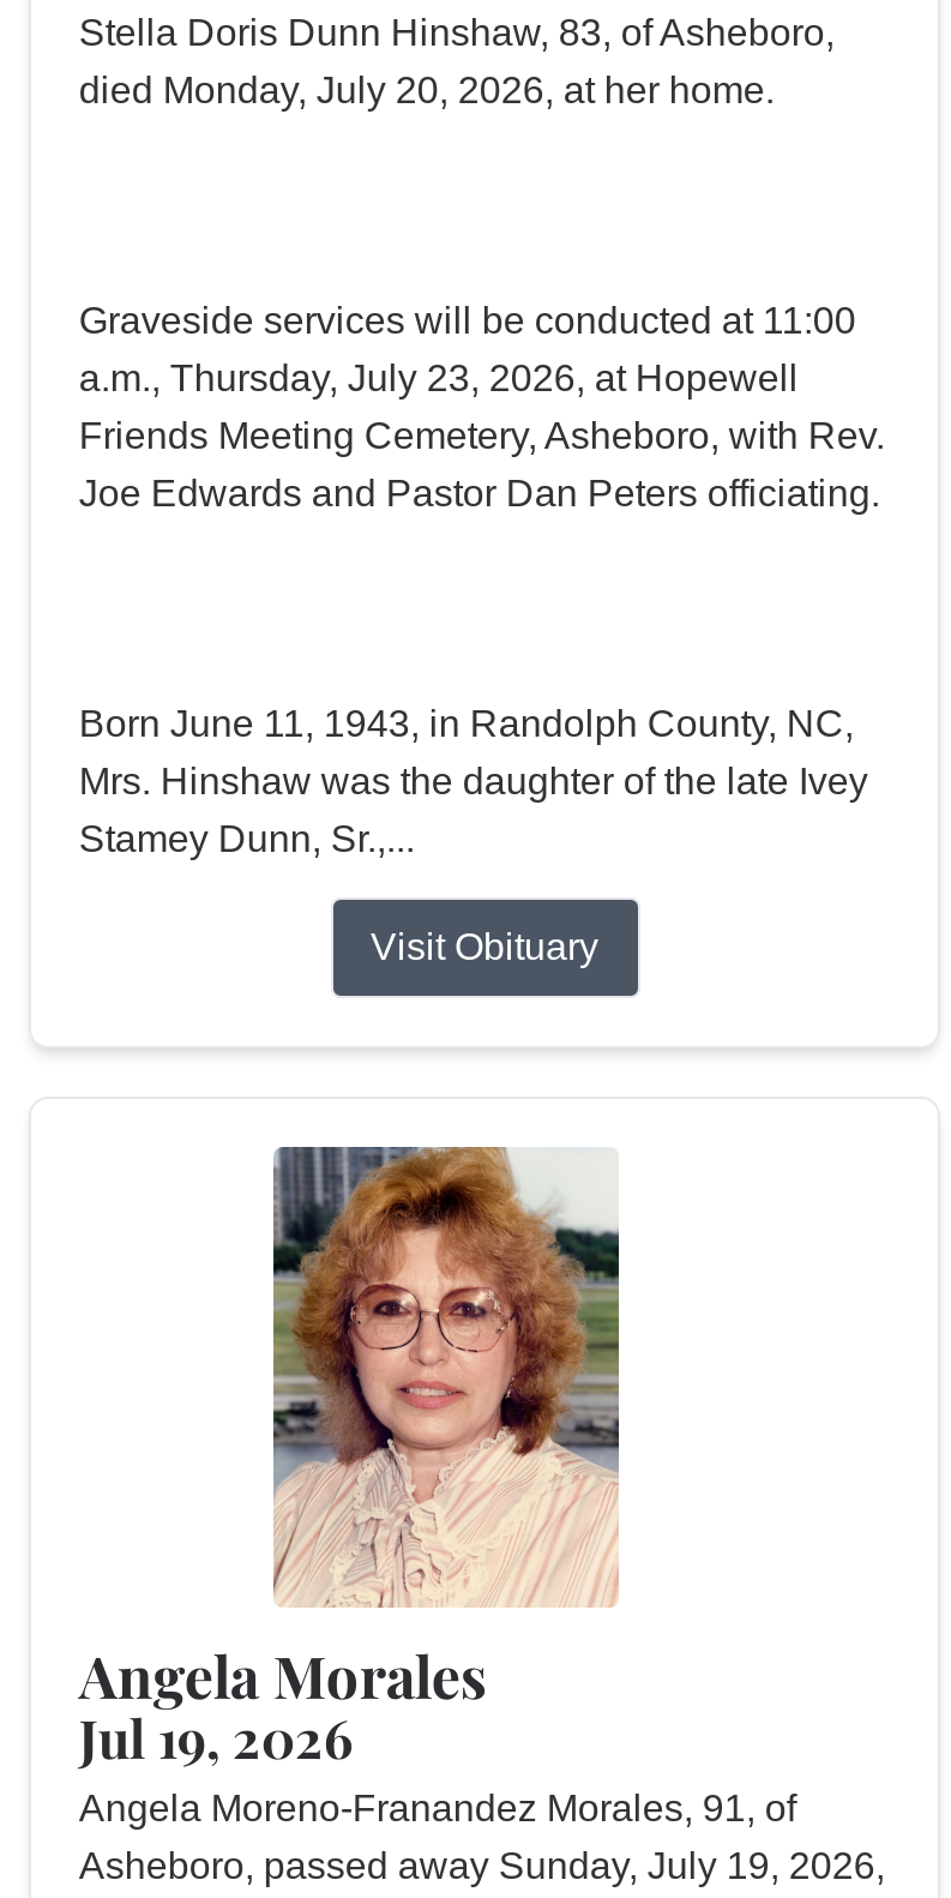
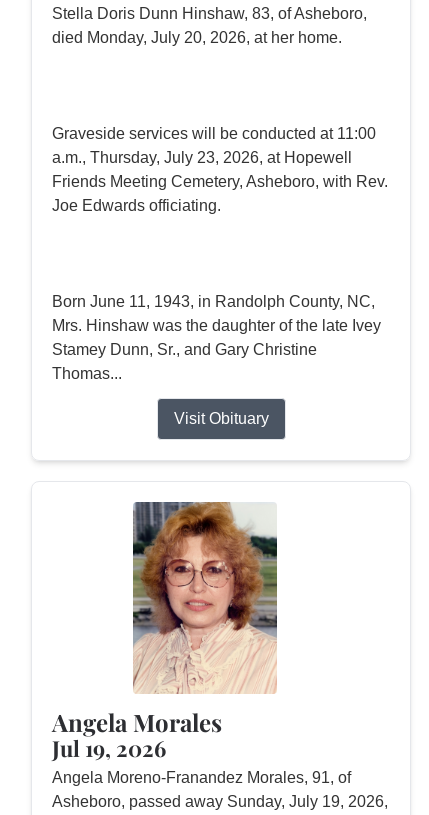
- Joe Edwards and Pastor Dan Peters officiating.
+ Joe Edwards officiating.

- Stamey Dunn, Sr.,...
+ Stamey Dunn, Sr., and Gary Christine
+ Thomas...
